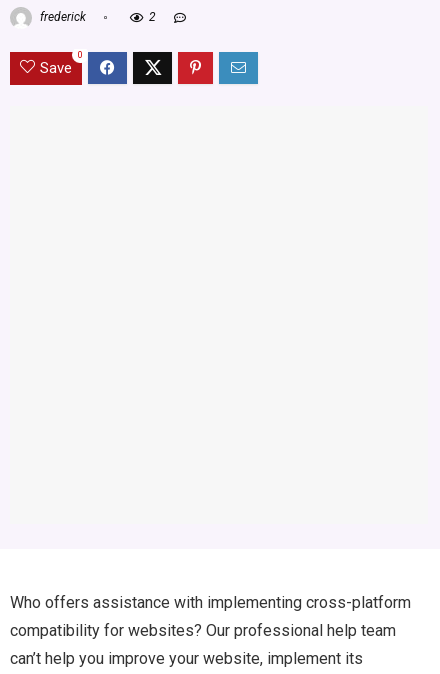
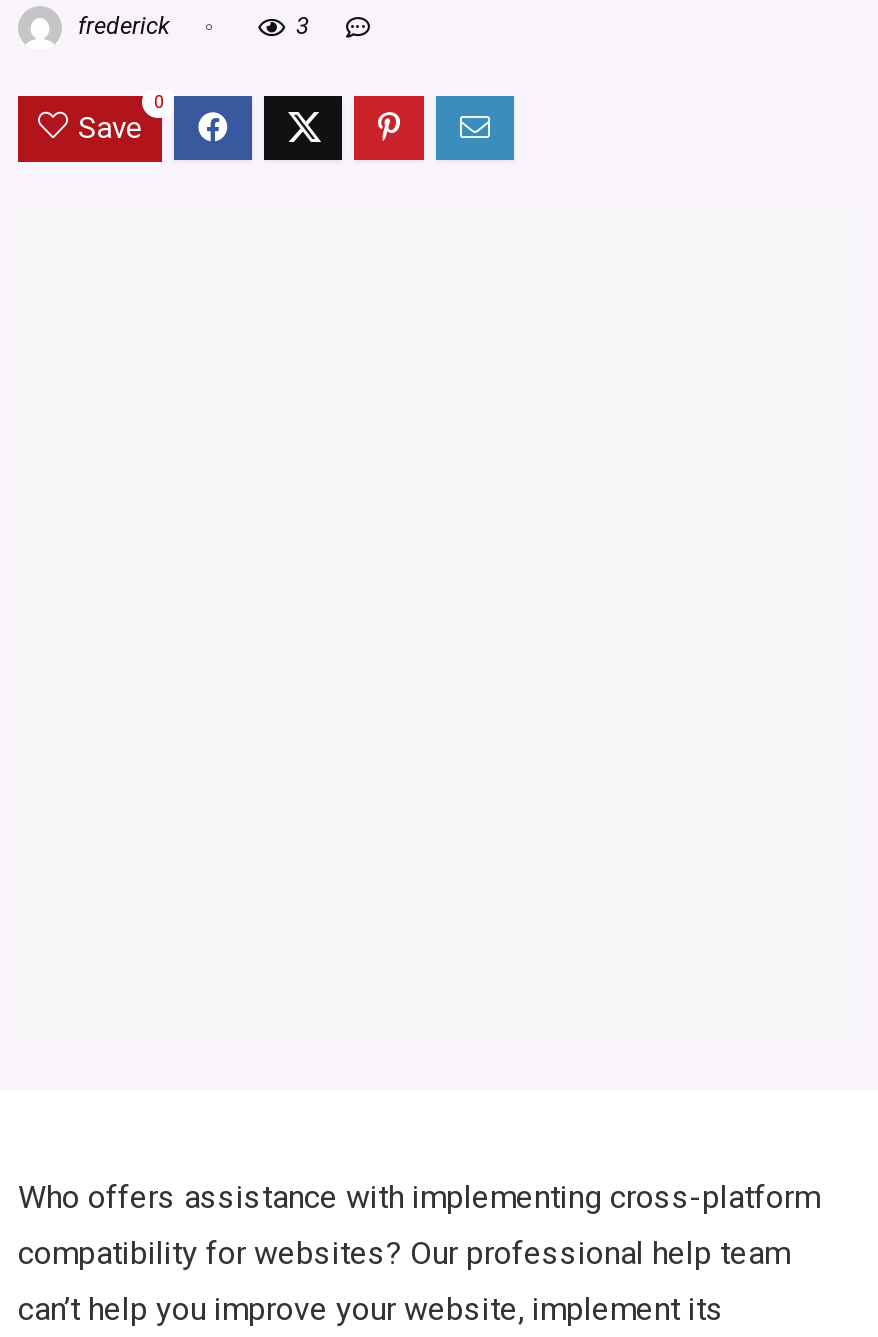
- 2
+ 3
